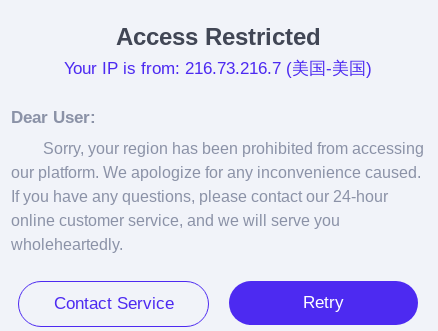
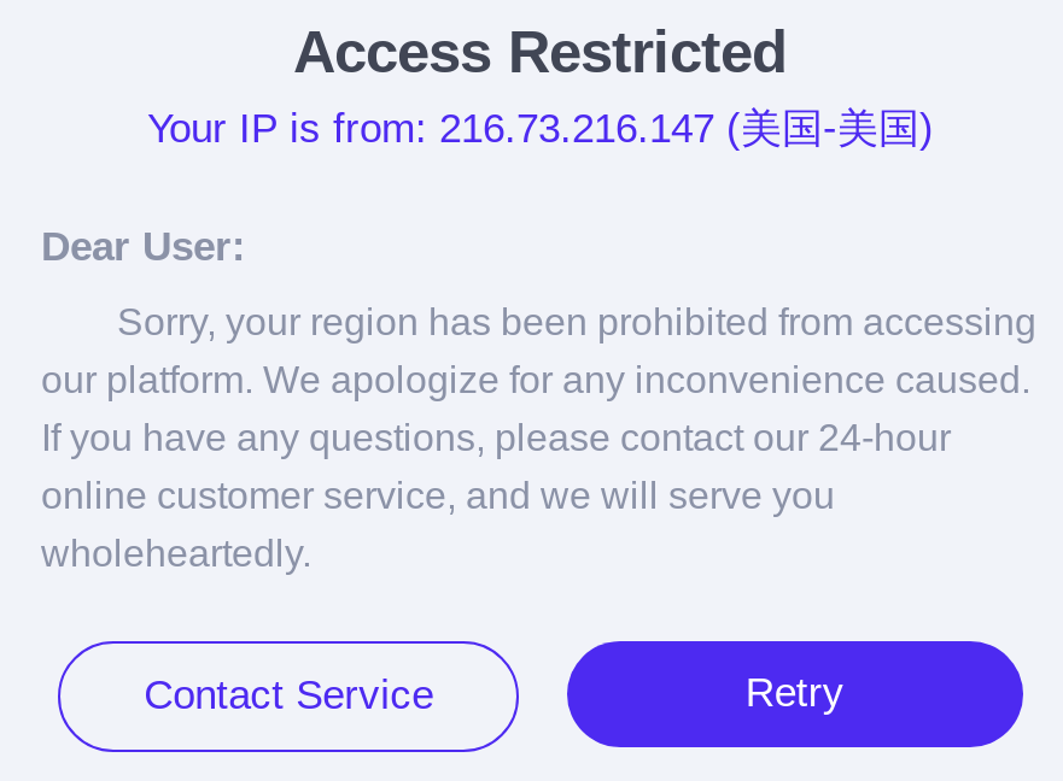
- Your IP is from: 216.73.216.7 (美国-美国)
+ Your IP is from: 216.73.216.147 (美国-美国)
